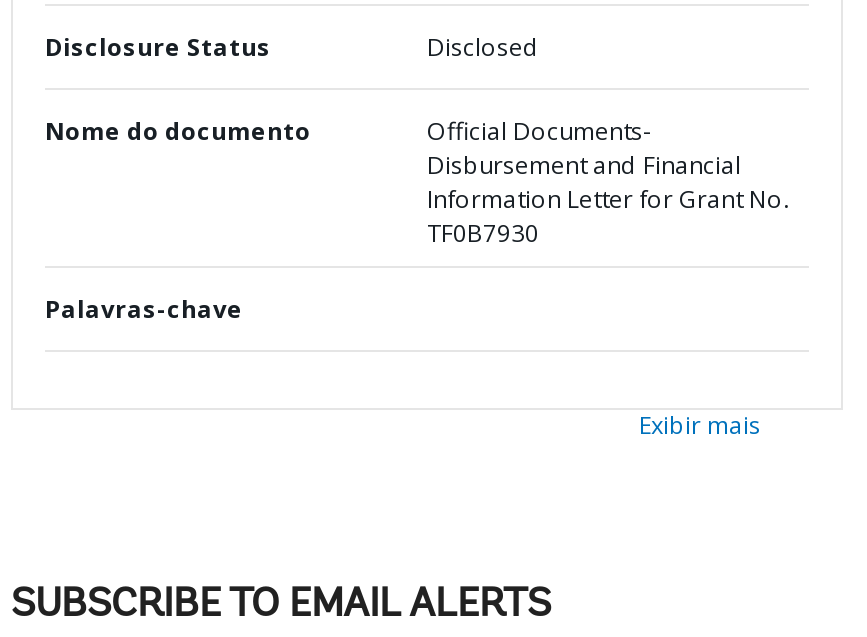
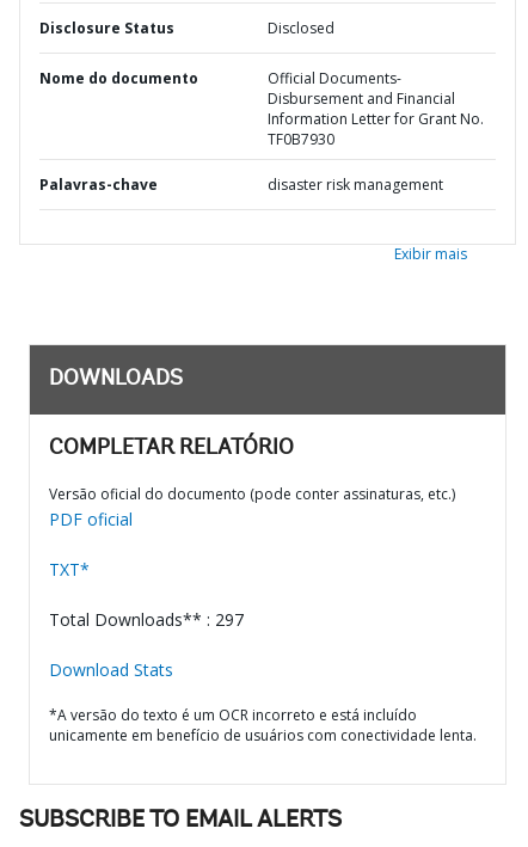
+ disaster risk management

+ DOWNLOADS
+ COMPLETAR RELATÓRIO
+ Versão oficial do documento (pode conter assinaturas, etc.)
+ PDF oficial
+ TXT*
+ Total Downloads** : 297
+ Download Stats
+ *A versão do texto é um OCR incorreto e está incluído
+ unicamente em benefício de usuários com conectividade lenta.
